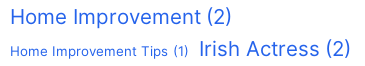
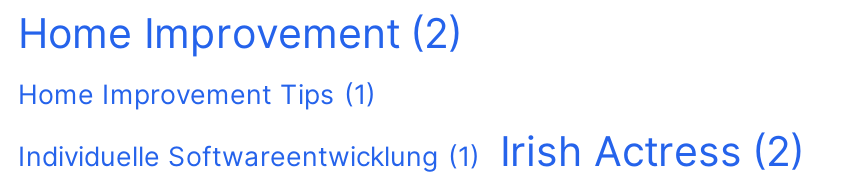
+ Individuelle Softwareentwicklung (1)
